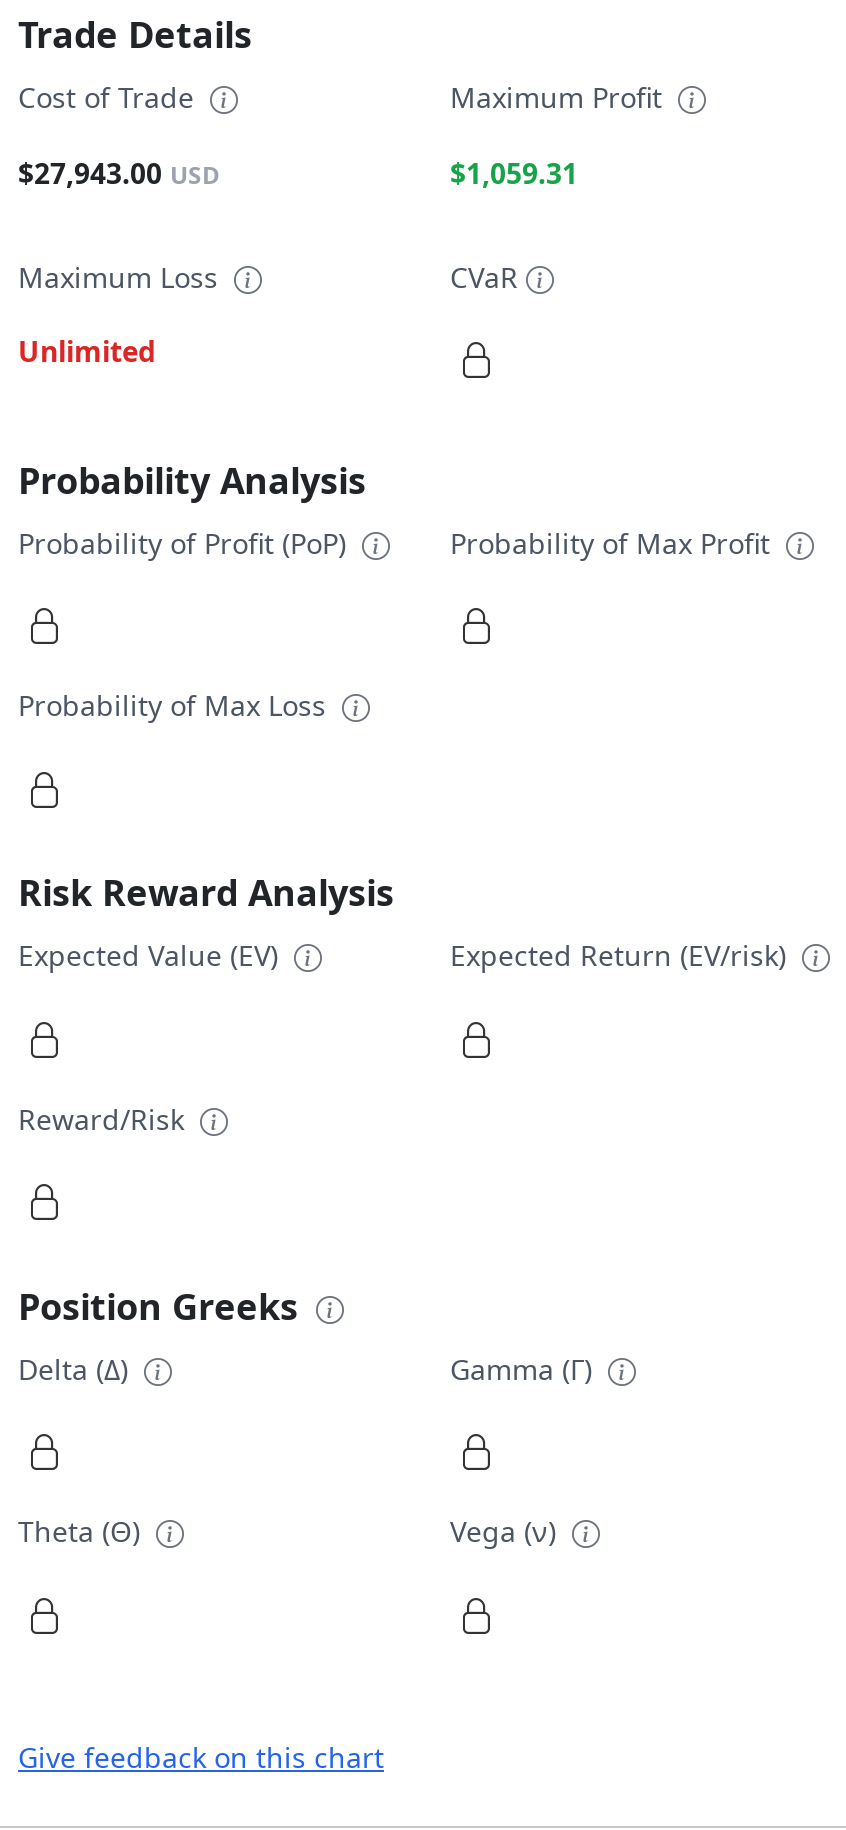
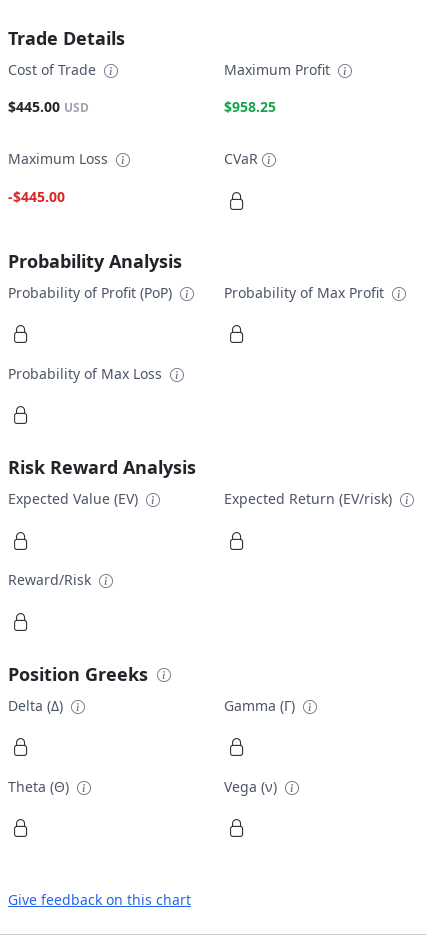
- $27,943.00 USD
+ $445.00 USD

- $1,059.31
+ $958.25

- Unlimited
+ -$445.00
